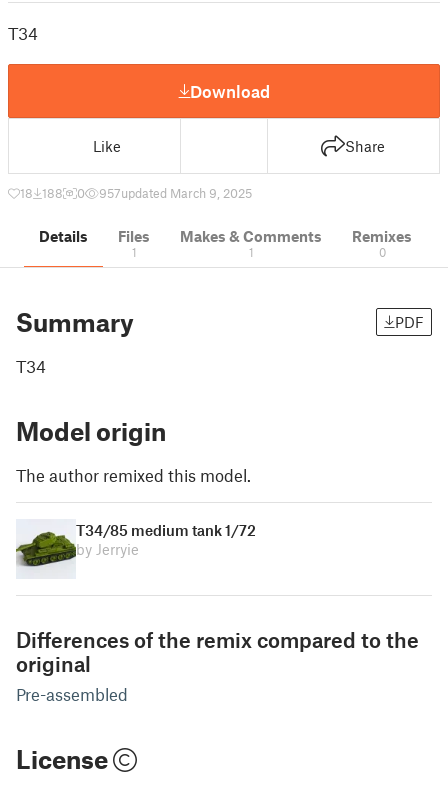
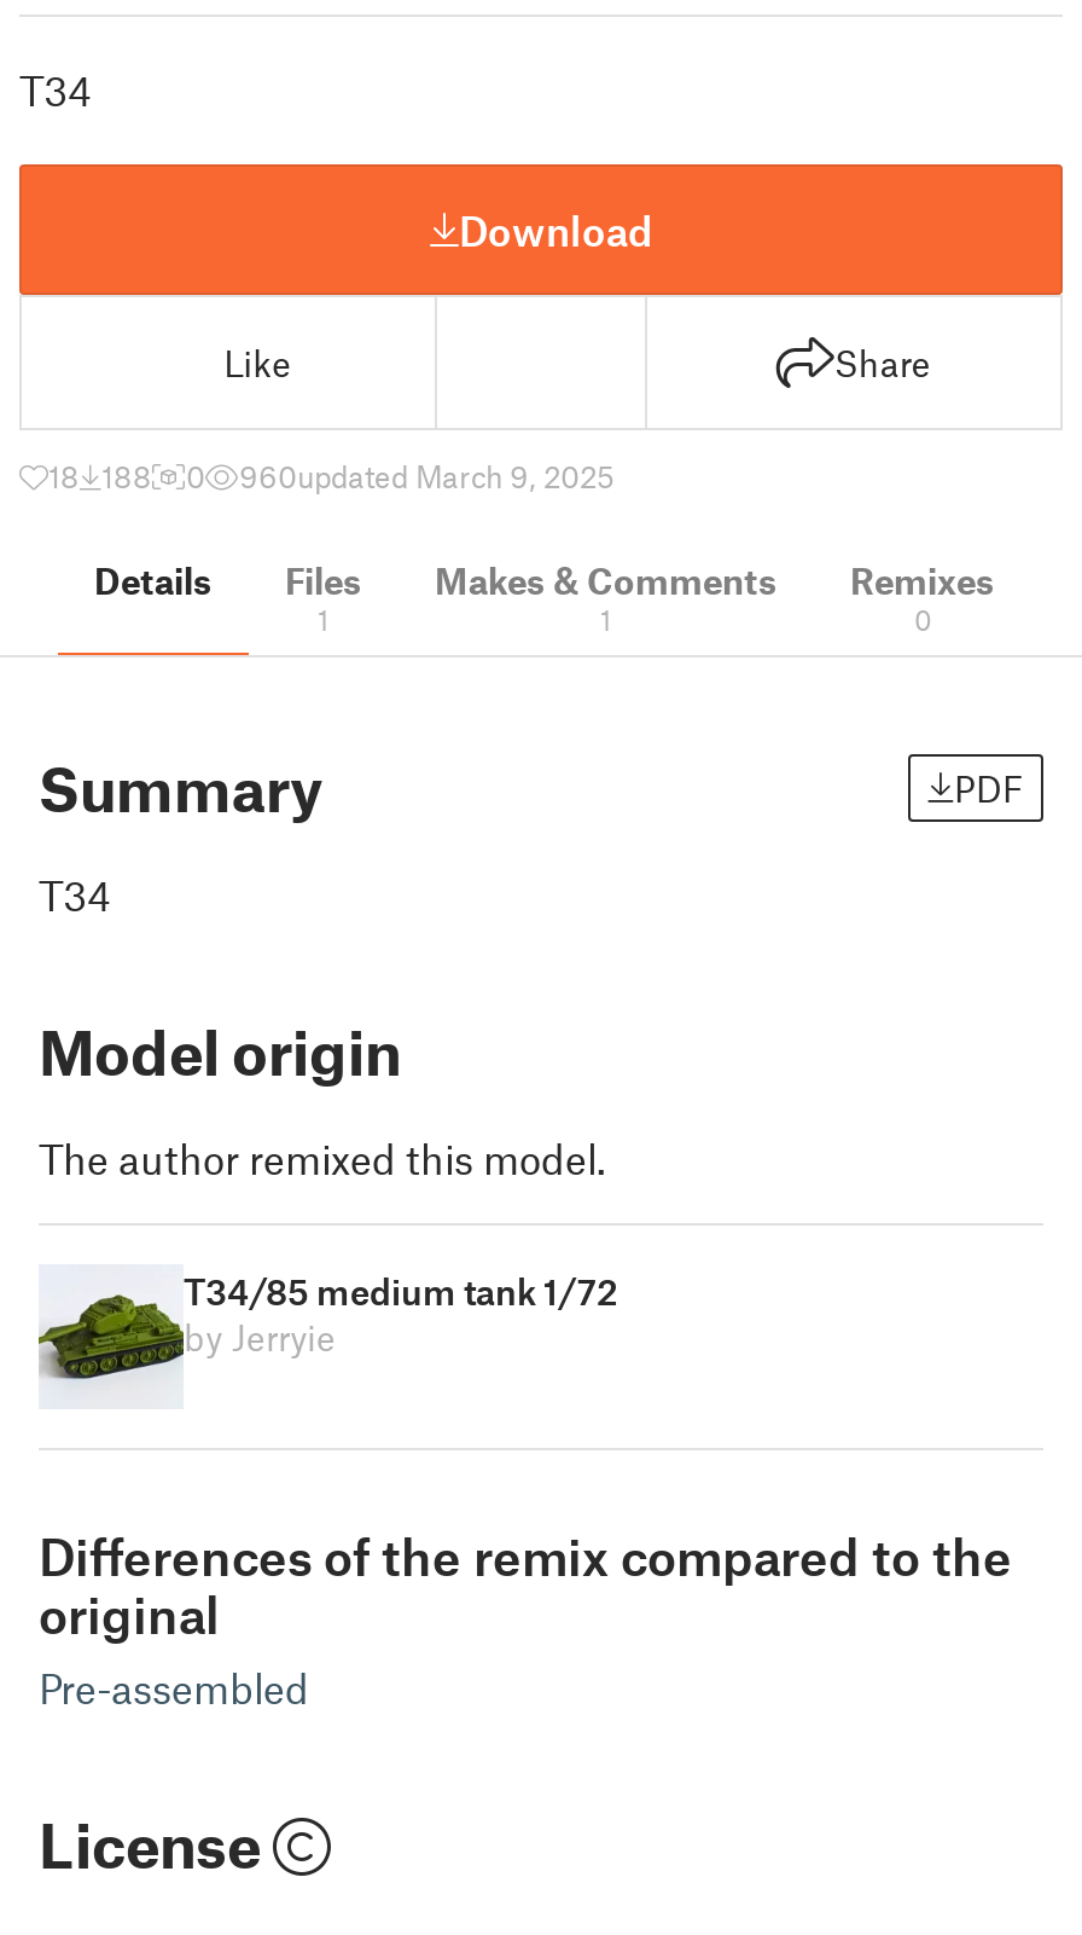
- 957updated March 9, 2025
+ 960updated March 9, 2025
